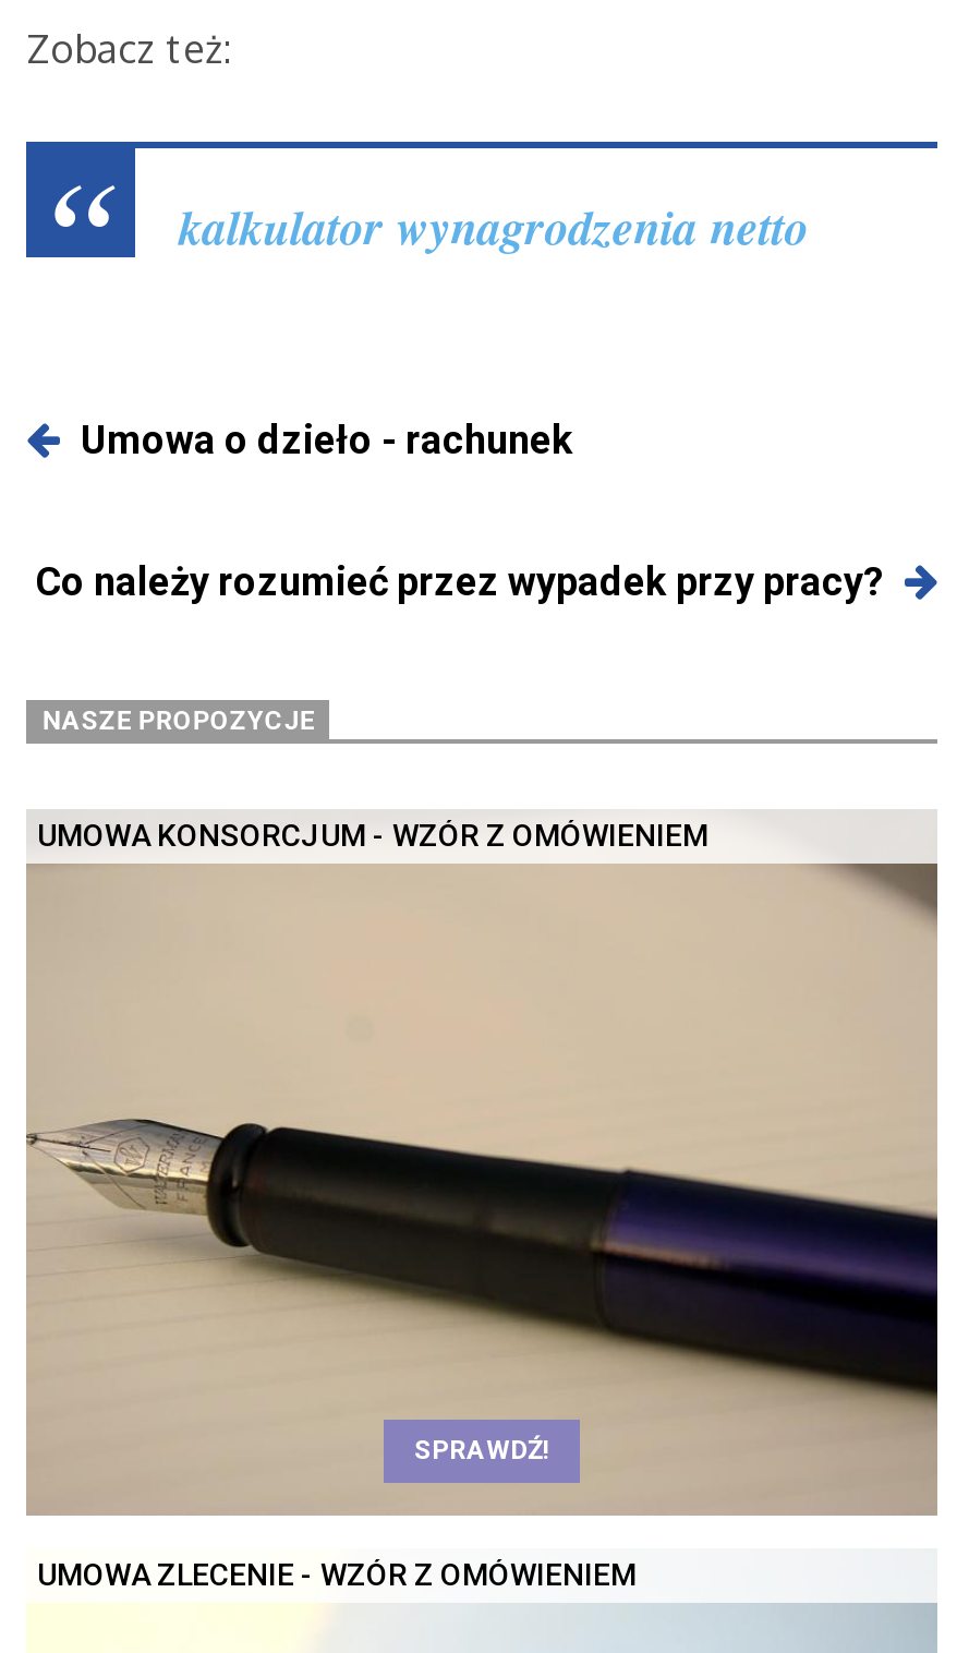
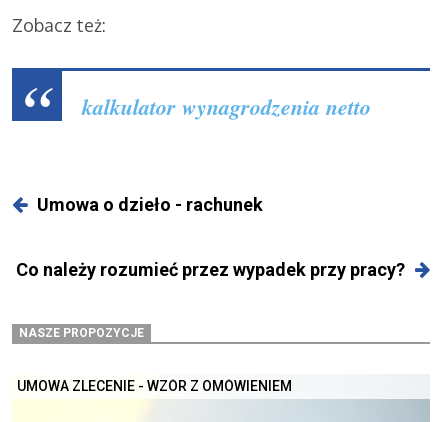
- UMOWA KONSORCJUM - WZÓR Z OMÓWIENIEM

- [image]
- SPRAWDŹ!
